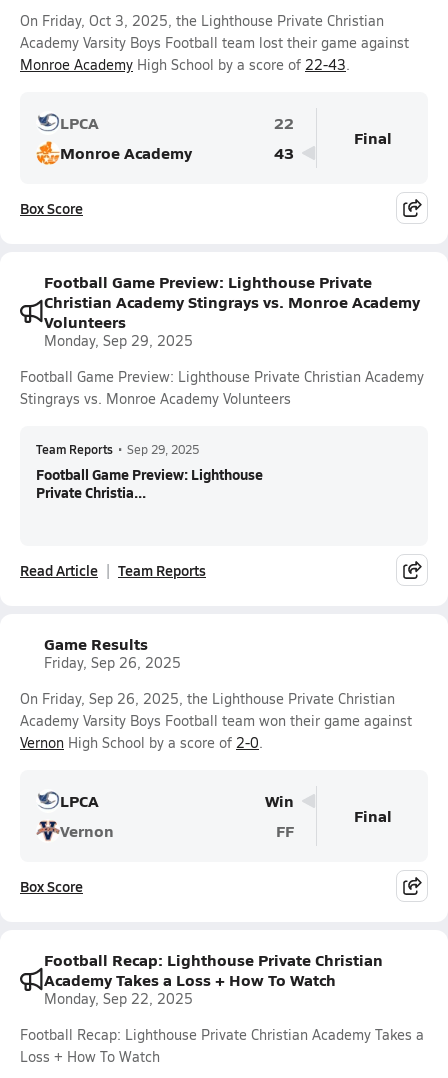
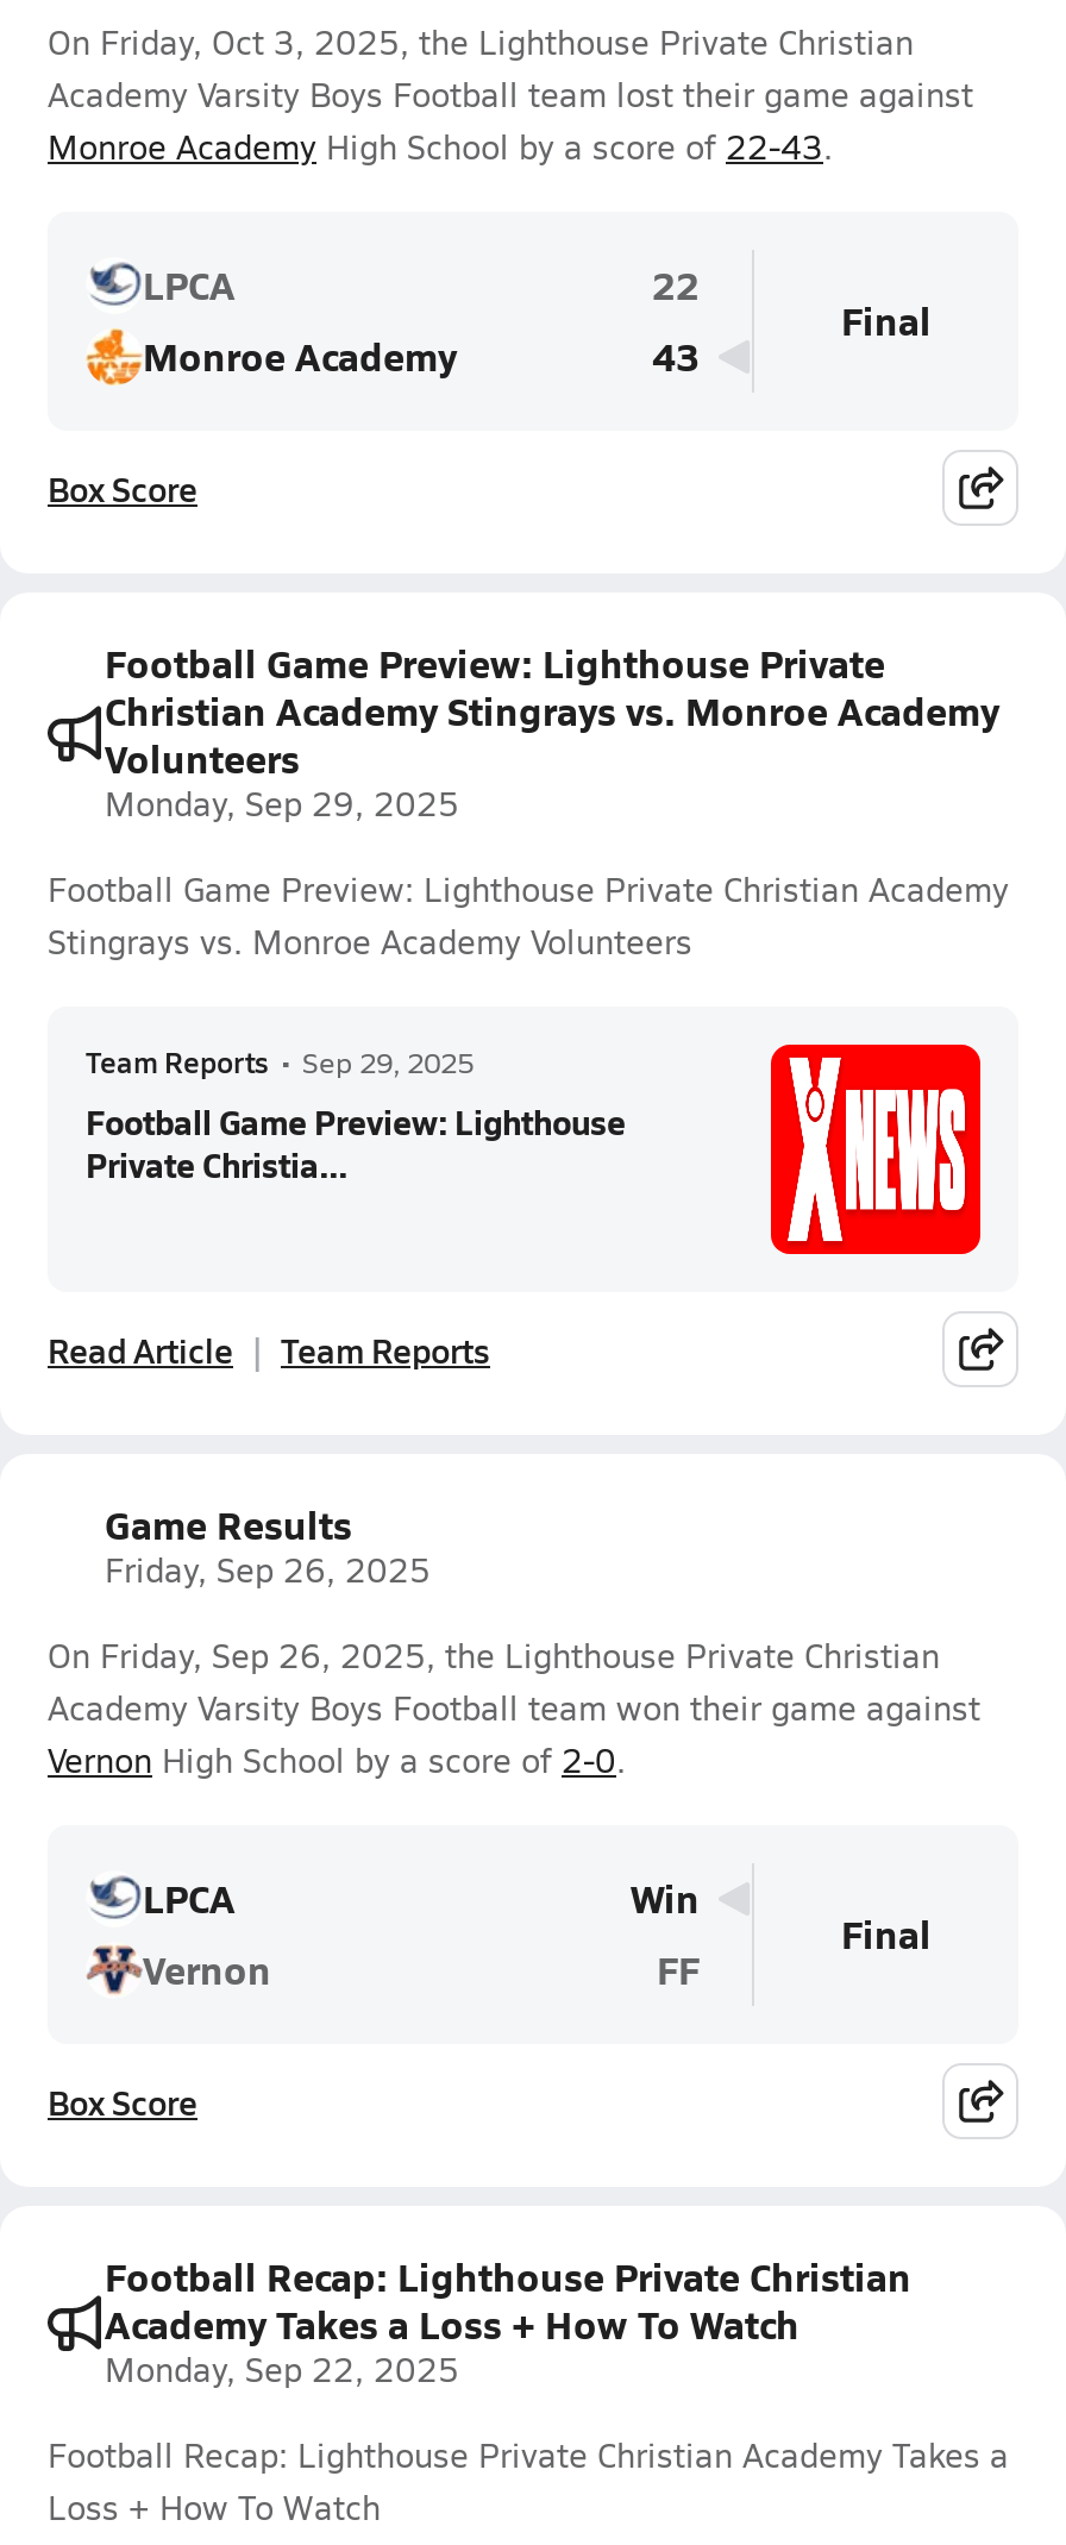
+ [image]
